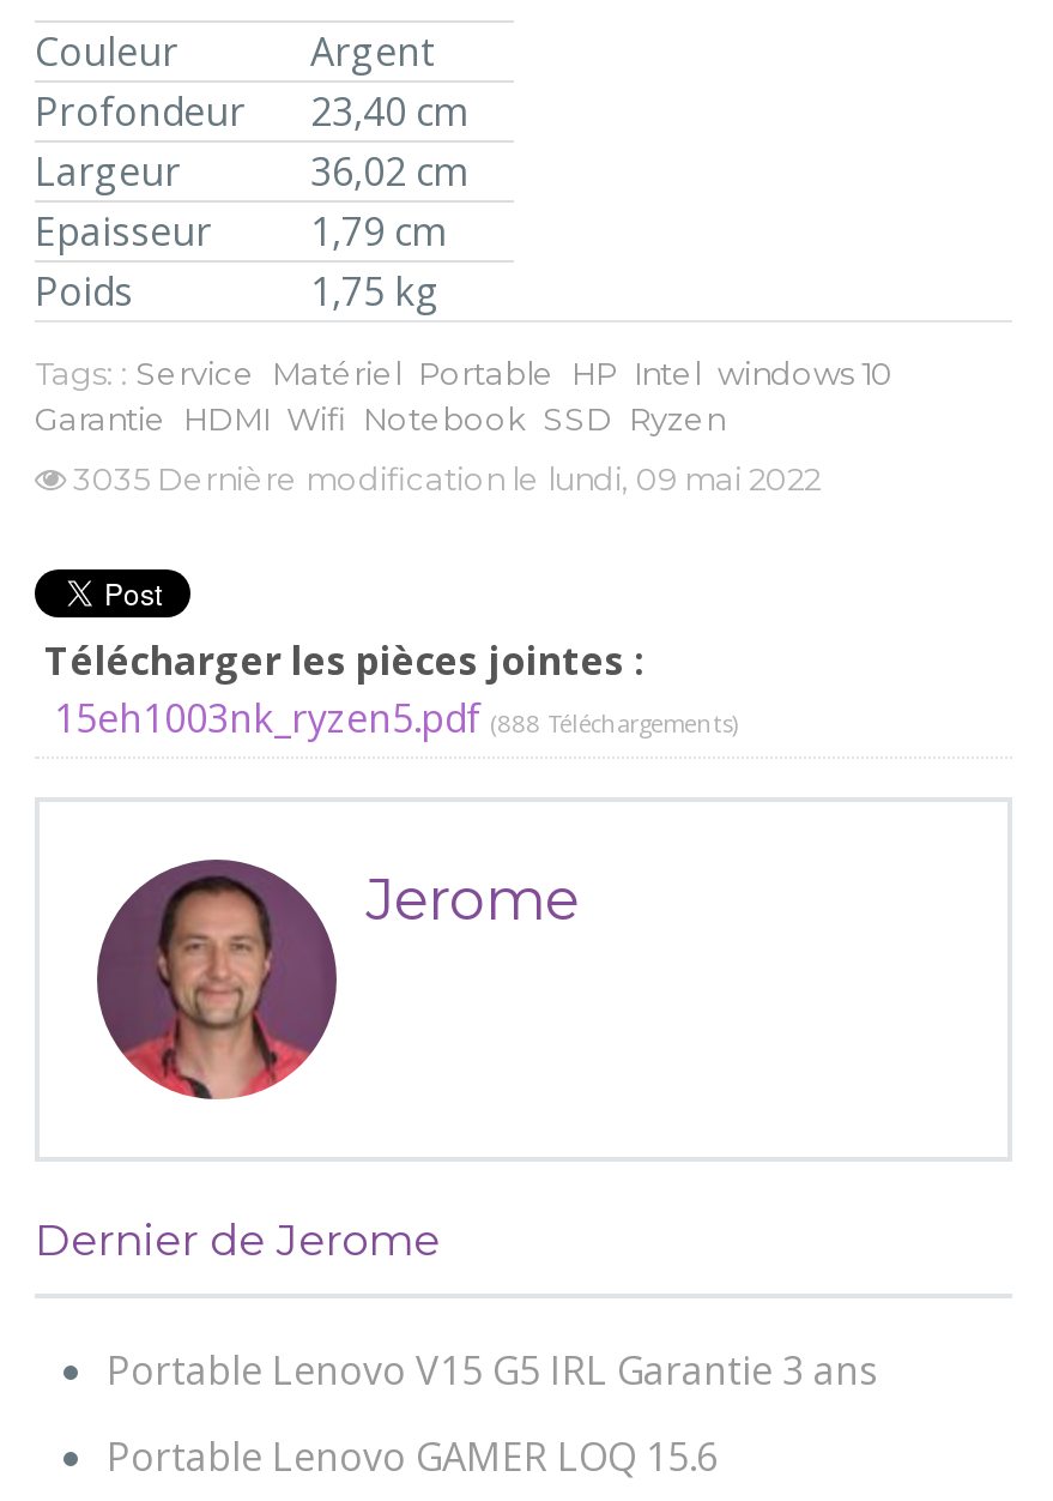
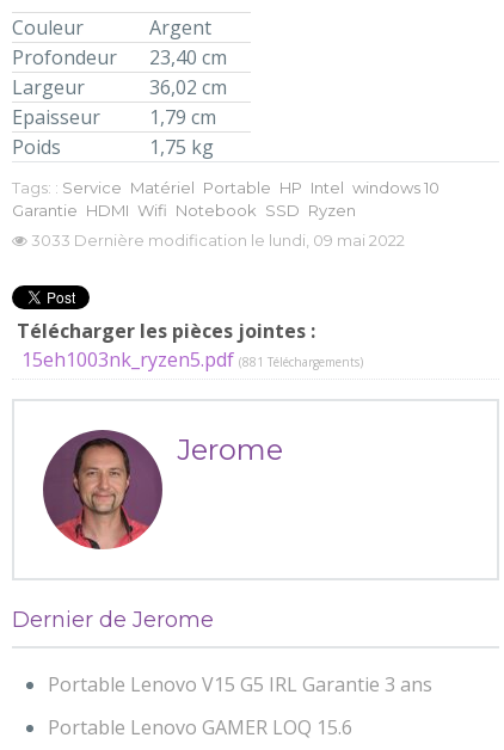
- 3035 Dernière modification le lundi, 09 mai 2022
+ 3033 Dernière modification le lundi, 09 mai 2022

- 15eh1003nk_ryzen5.pdf (888 Téléchargements)
+ 15eh1003nk_ryzen5.pdf (881 Téléchargements)
